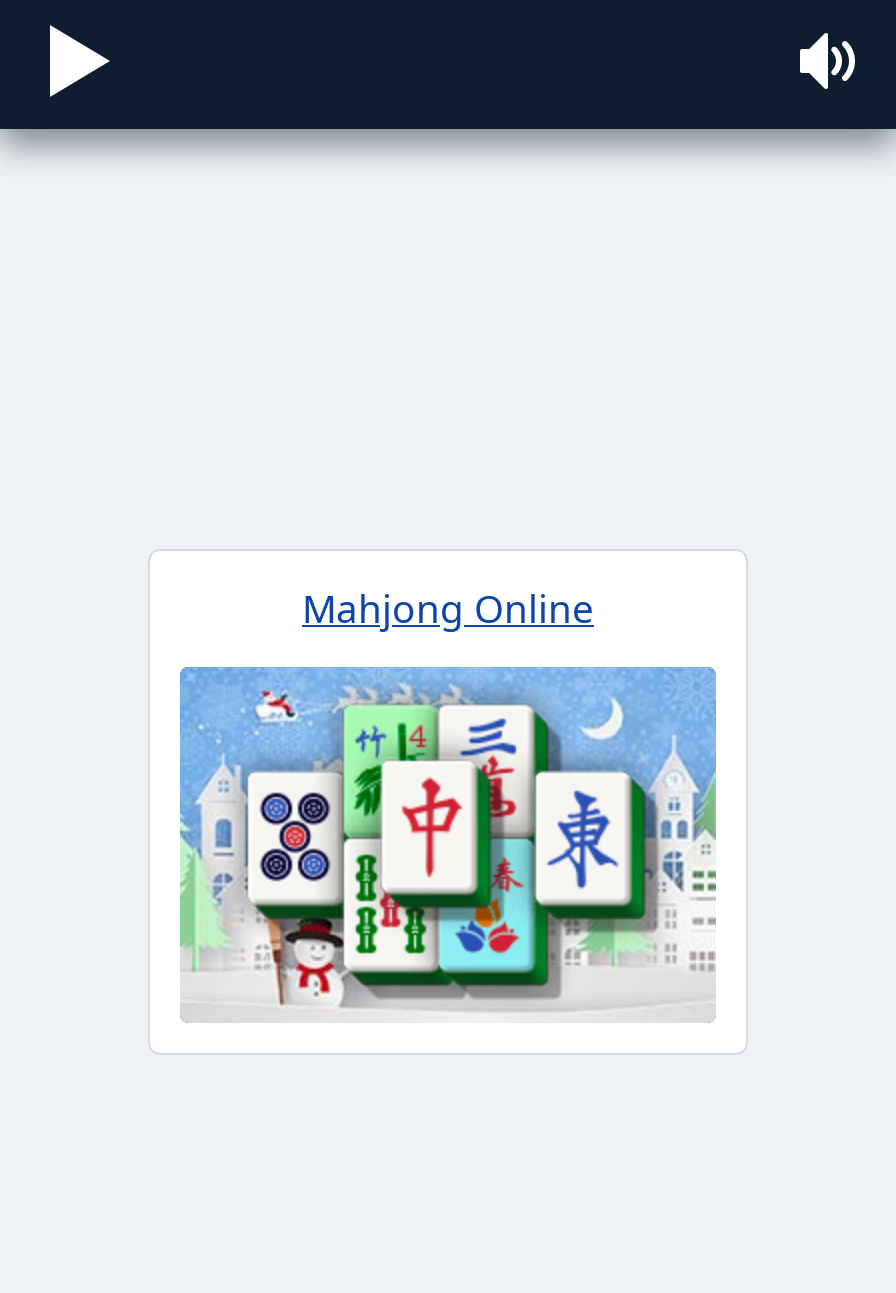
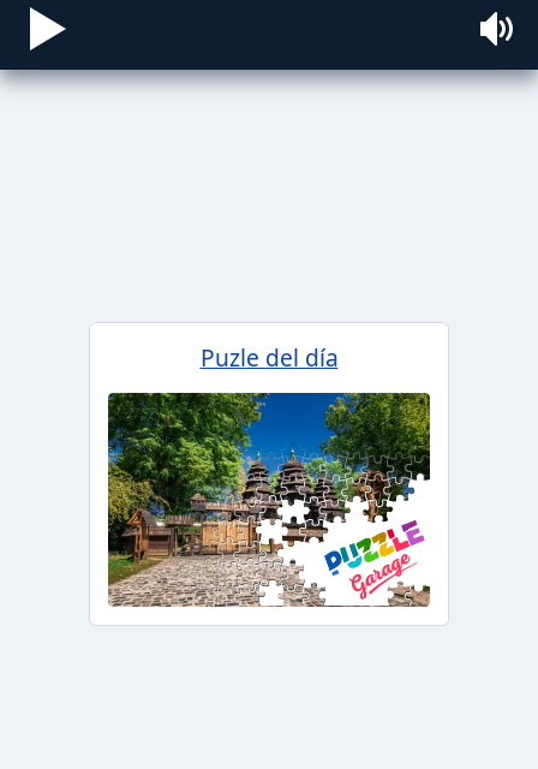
- Mahjong Online
+ Puzle del día

- [image]
+ [image]
